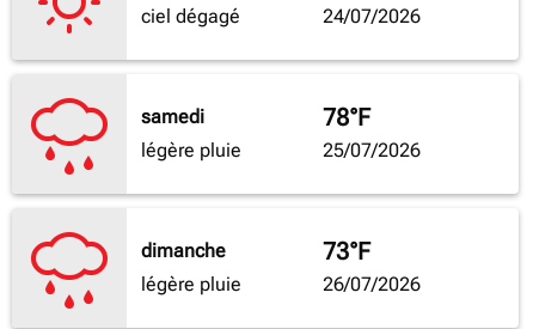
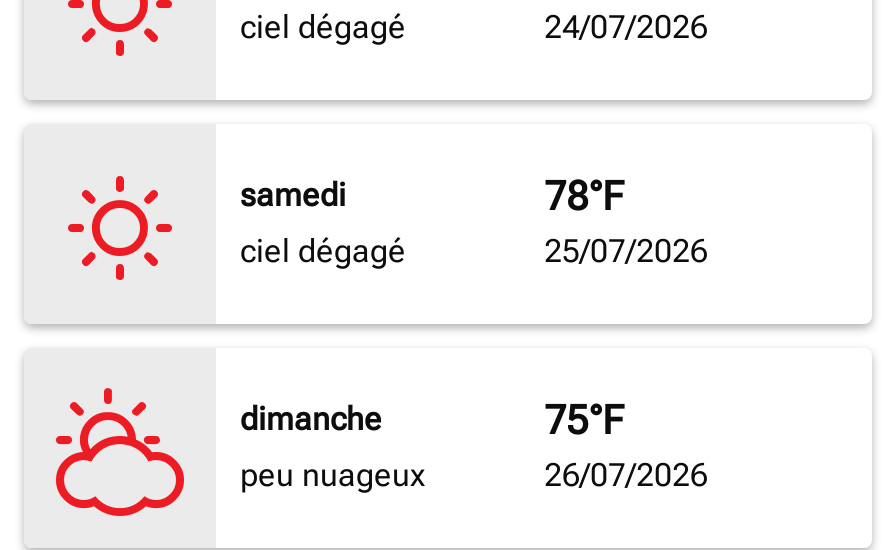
- [image]
- légère pluie
+ [image]
+ ciel dégagé

- [image]
- légère pluie
+ [image]
+ peu nuageux

- 73°F
+ 75°F
